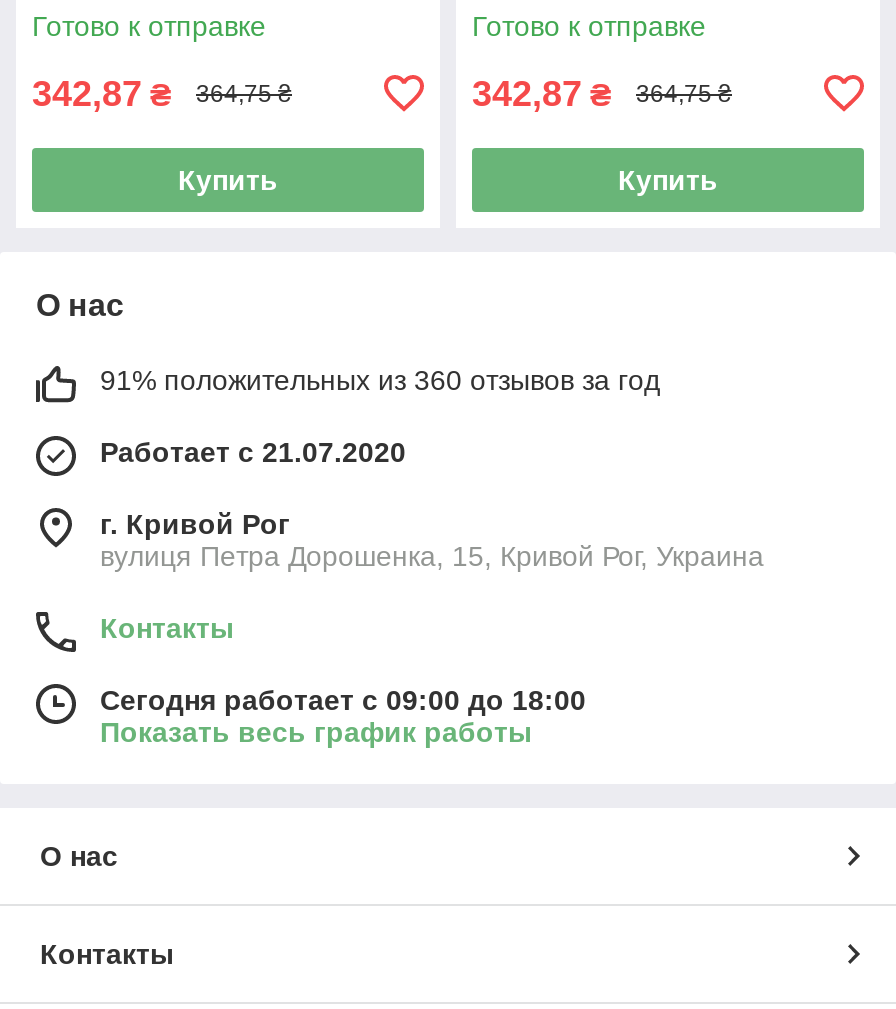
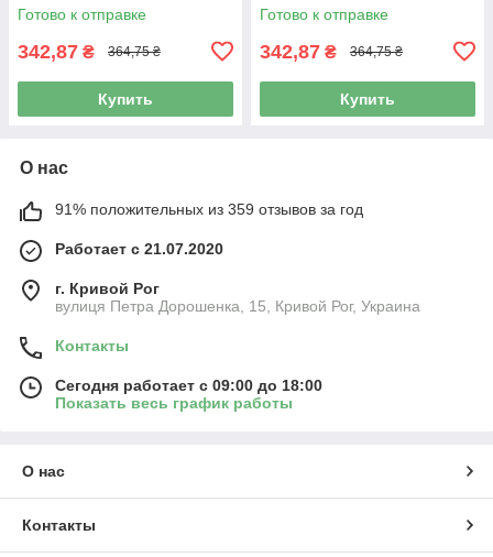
- 91% положительных из 360 отзывов за год
+ 91% положительных из 359 отзывов за год
